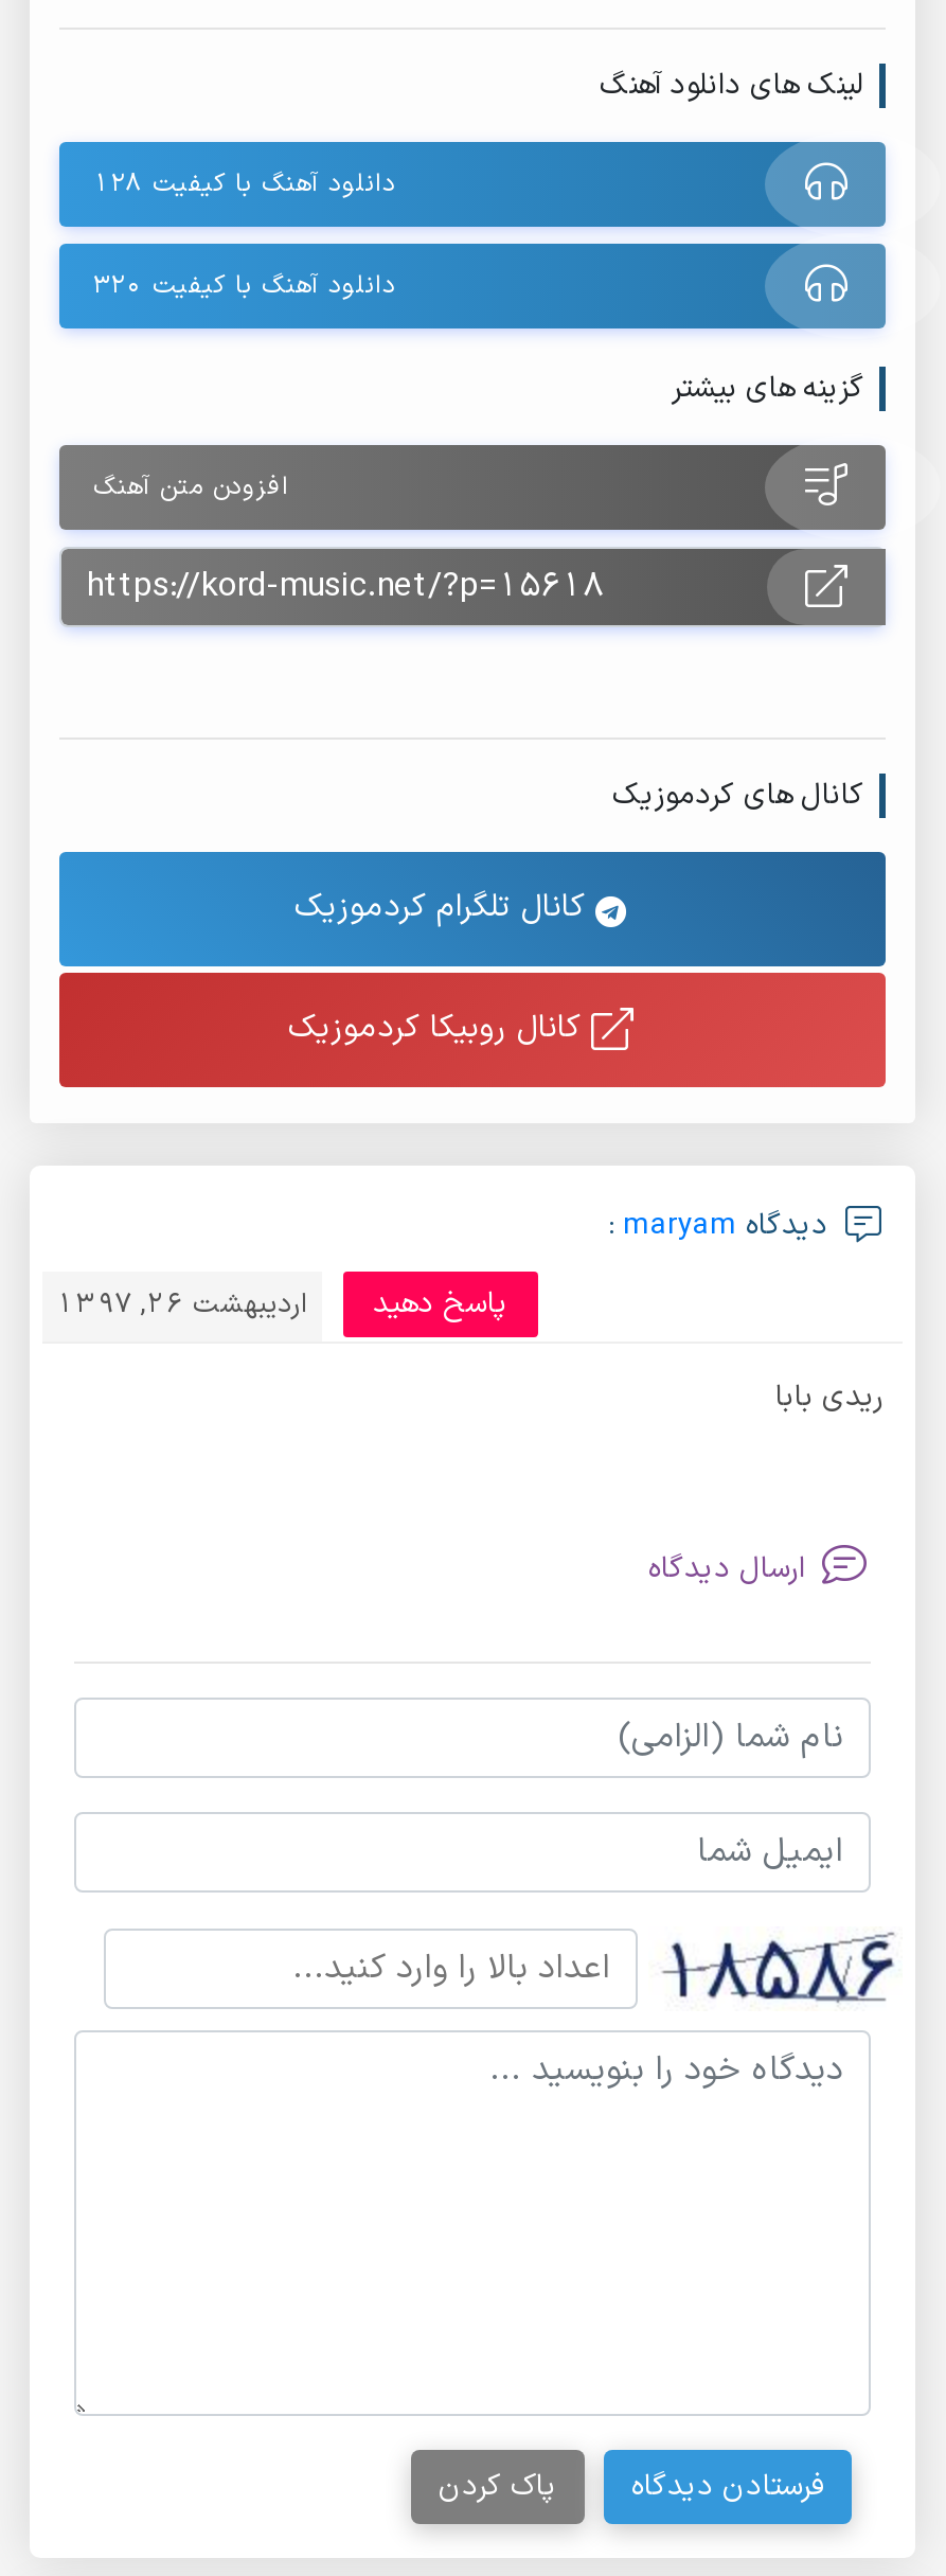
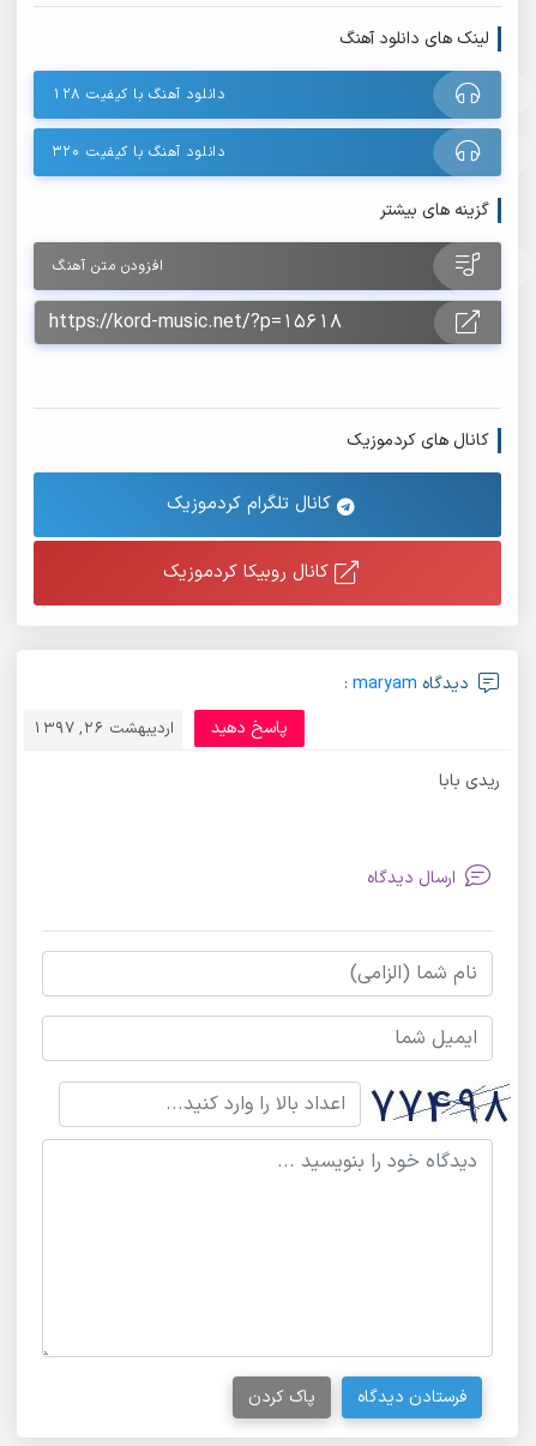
- [image]
+ [image]
